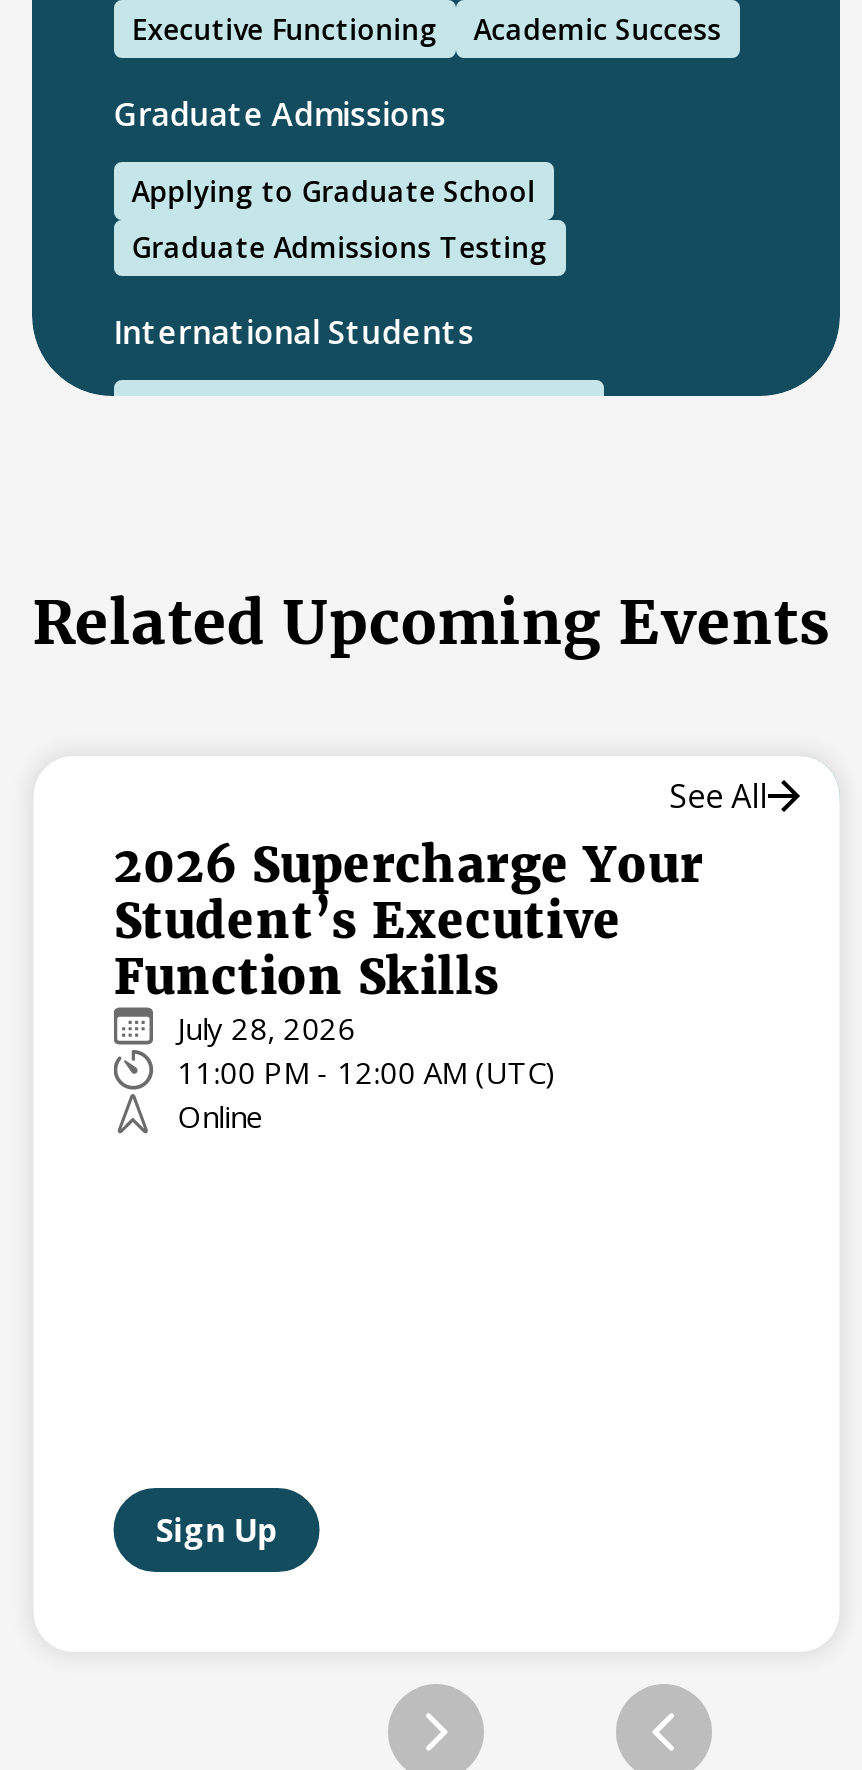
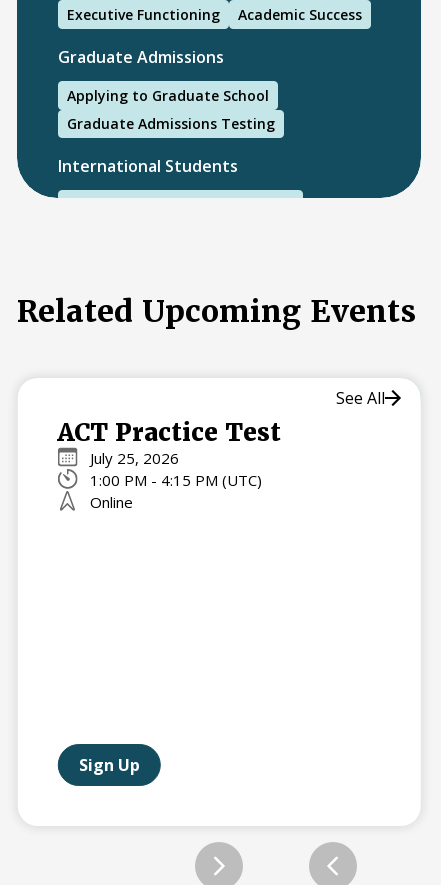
- 2026 Supercharge Your
- Student’s Executive
- Function Skills
- July 28, 2026
- 11:00 PM - 12:00 AM (UTC)
+ ACT Practice Test
+ July 25, 2026
+ 1:00 PM - 4:15 PM (UTC)

moved up: Online
